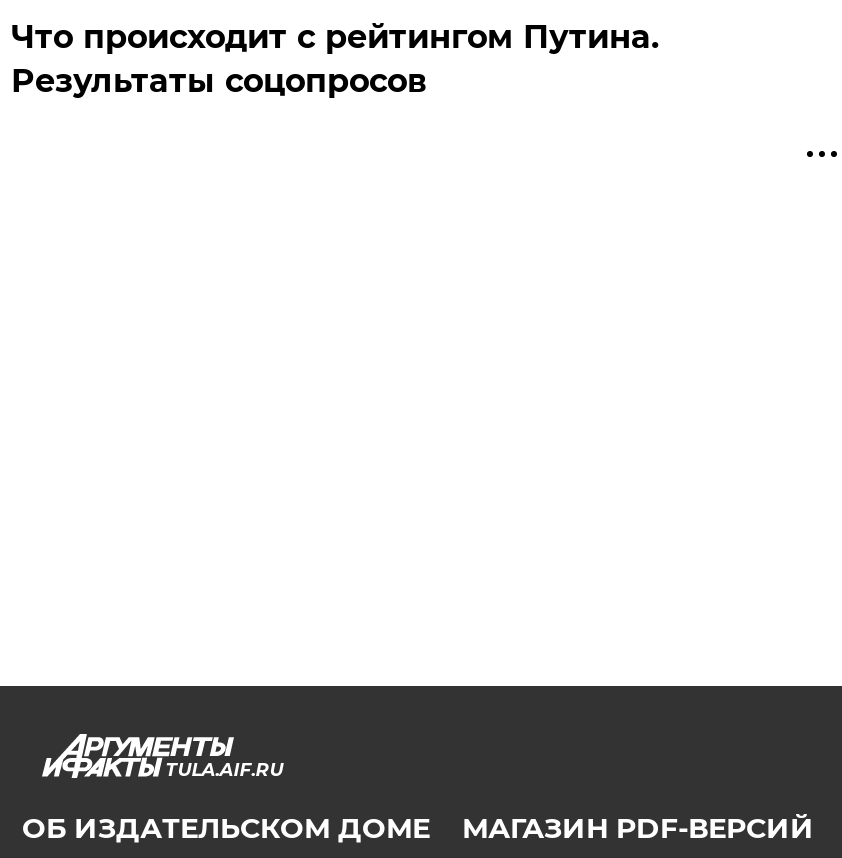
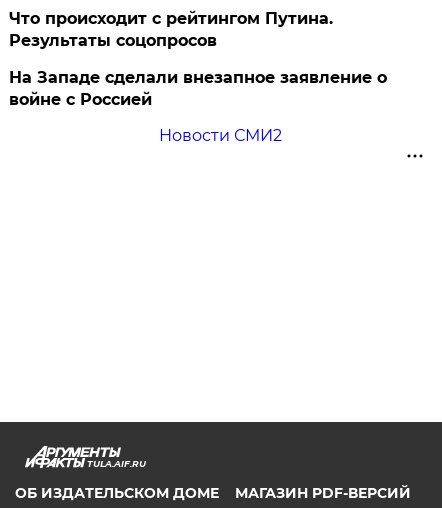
+ На Западе сделали внезапное заявление о
+ войне с Россией
+ Новости СМИ2
